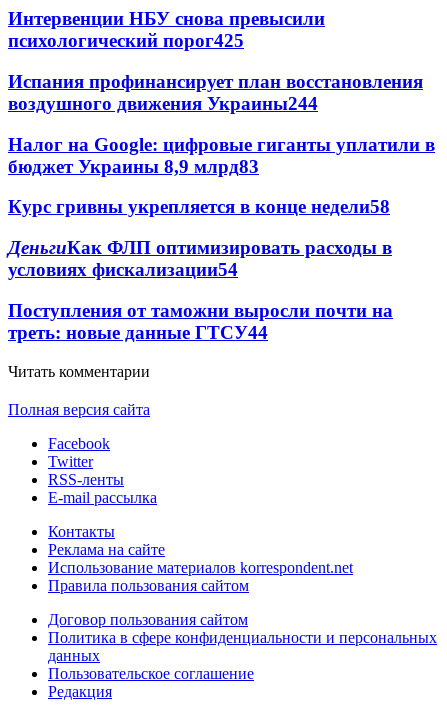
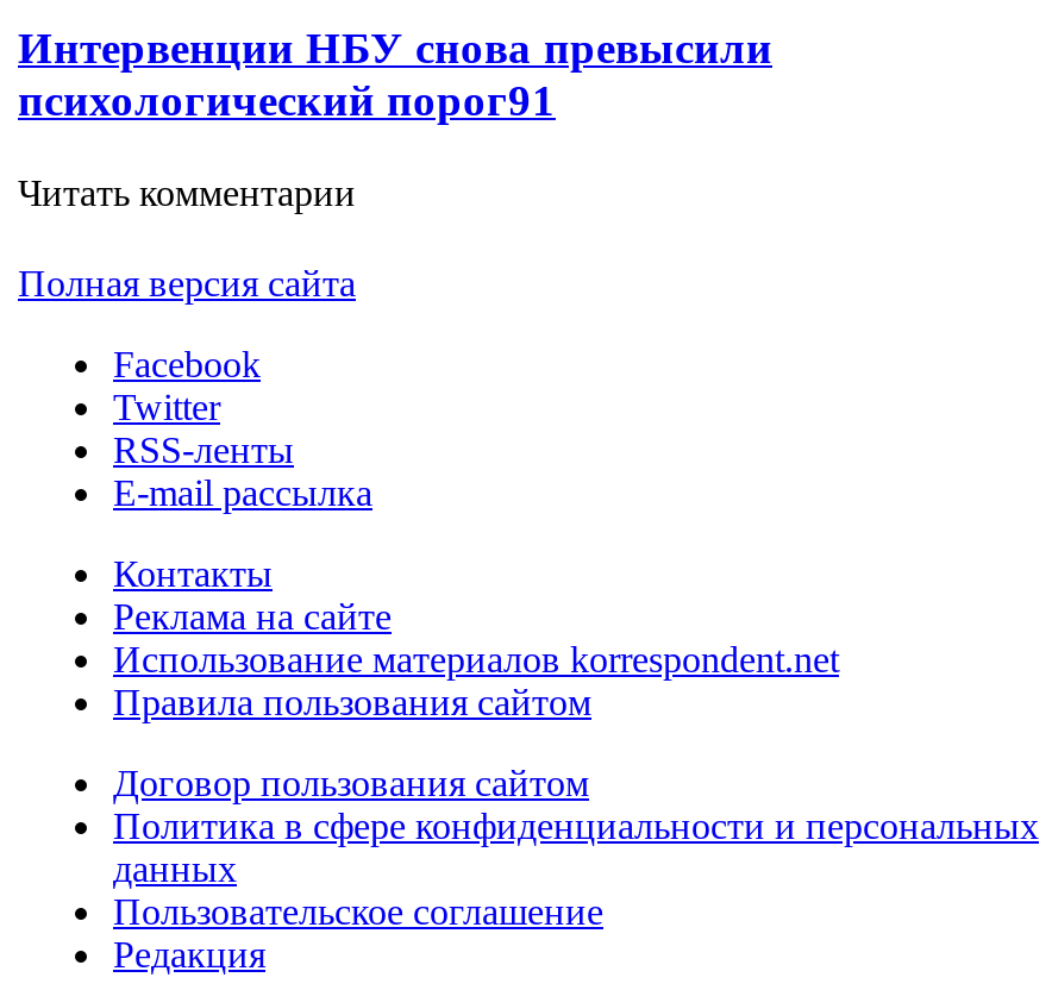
- психологический порог425
- Испания профинансирует план восстановления
- воздушного движения Украины244
- Налог на Google: цифровые гиганты уплатили в
- бюджет Украины 8,9 млрд83
- Курс гривны укрепляется в конце недели58
- ДеньгиКак ФЛП оптимизировать расходы в
- условиях фискализации54
- Поступления от таможни выросли почти на
- треть: новые данные ГТСУ44
+ психологический порог91
